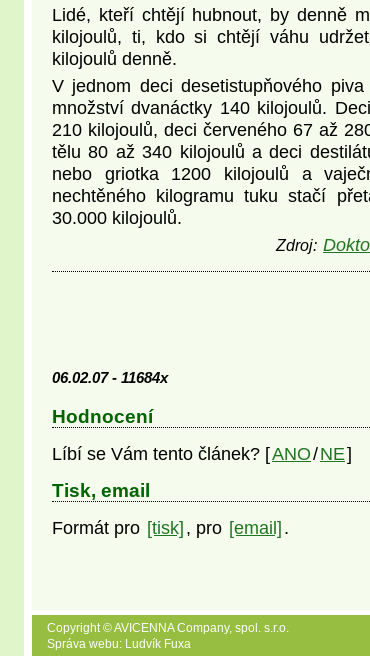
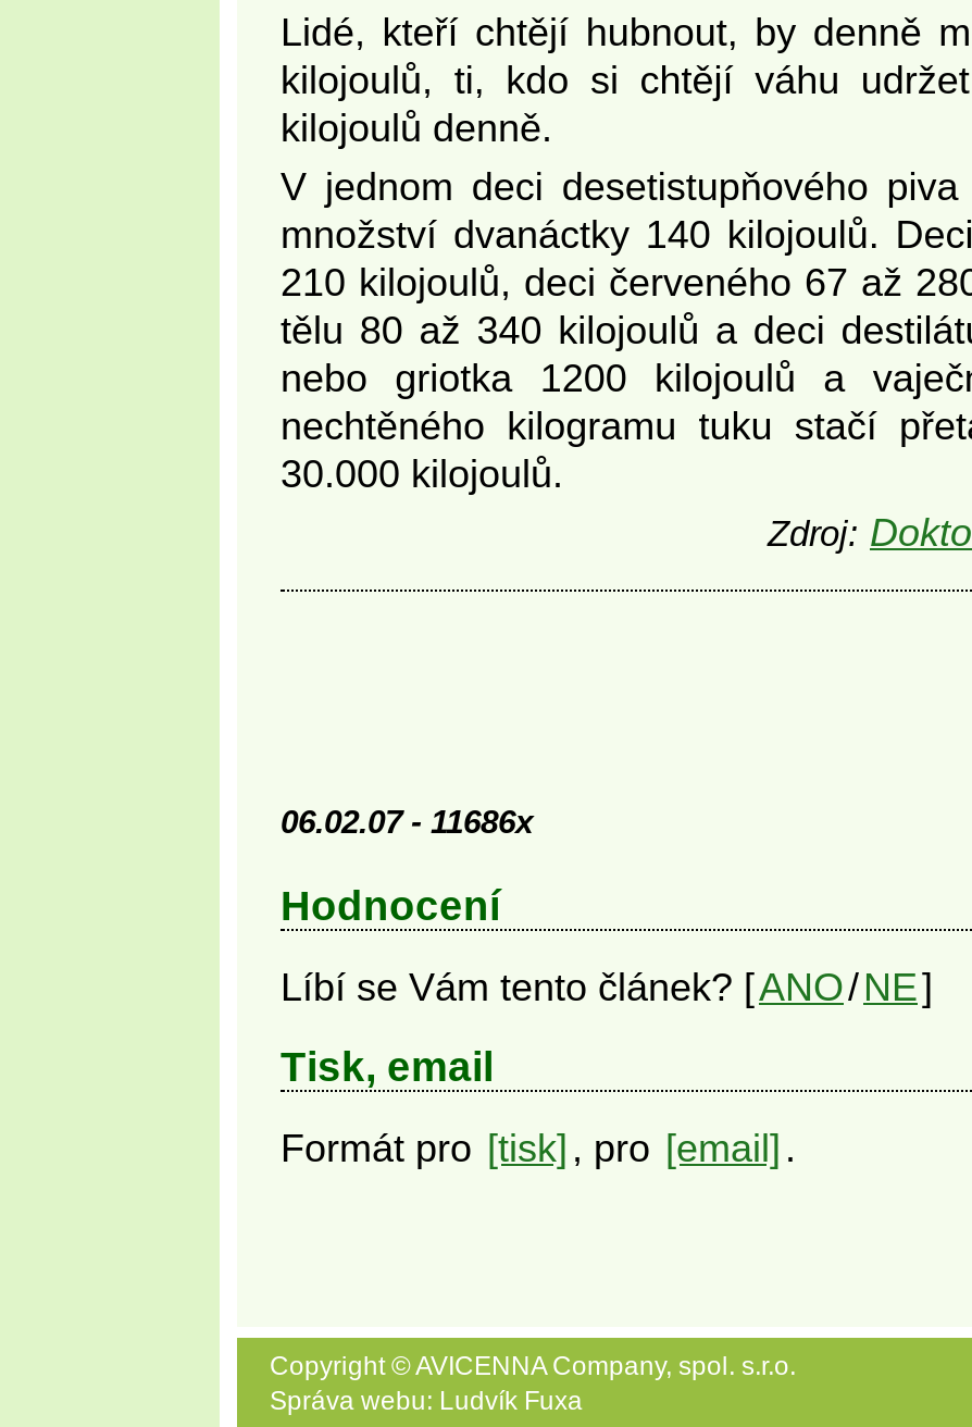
- 06.02.07 - 11684x
+ 06.02.07 - 11686x
